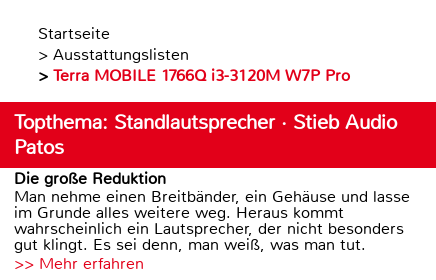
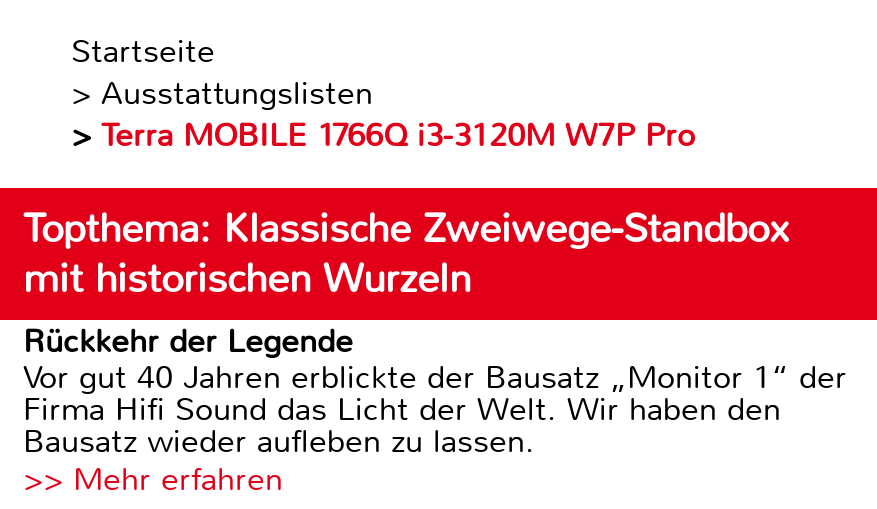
- Topthema: Standlautsprecher · Stieb Audio
- Patos
- Die große Reduktion
- Man nehme einen Breitbänder, ein Gehäuse und lasse
- im Grunde alles weitere weg. Heraus kommt
- wahrscheinlich ein Lautsprecher, der nicht besonders
- gut klingt. Es sei denn, man weiß, was man tut.
+ Topthema: Klassische Zweiwege-Standbox
+ mit historischen Wurzeln
+ Rückkehr der Legende
+ Vor gut 40 Jahren erblickte der Bausatz „Monitor 1“ der
+ Firma Hifi Sound das Licht der Welt. Wir haben den
+ Bausatz wieder aufleben zu lassen.
